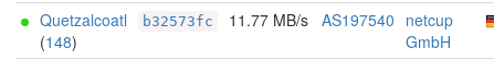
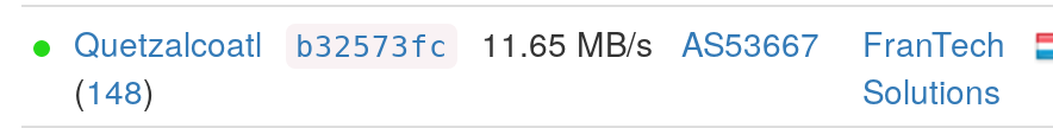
- 11.77 MB/s AS197540 netcup
- GmbH
+ 11.65 MB/s AS53667
+ FranTech
+ Solutions
